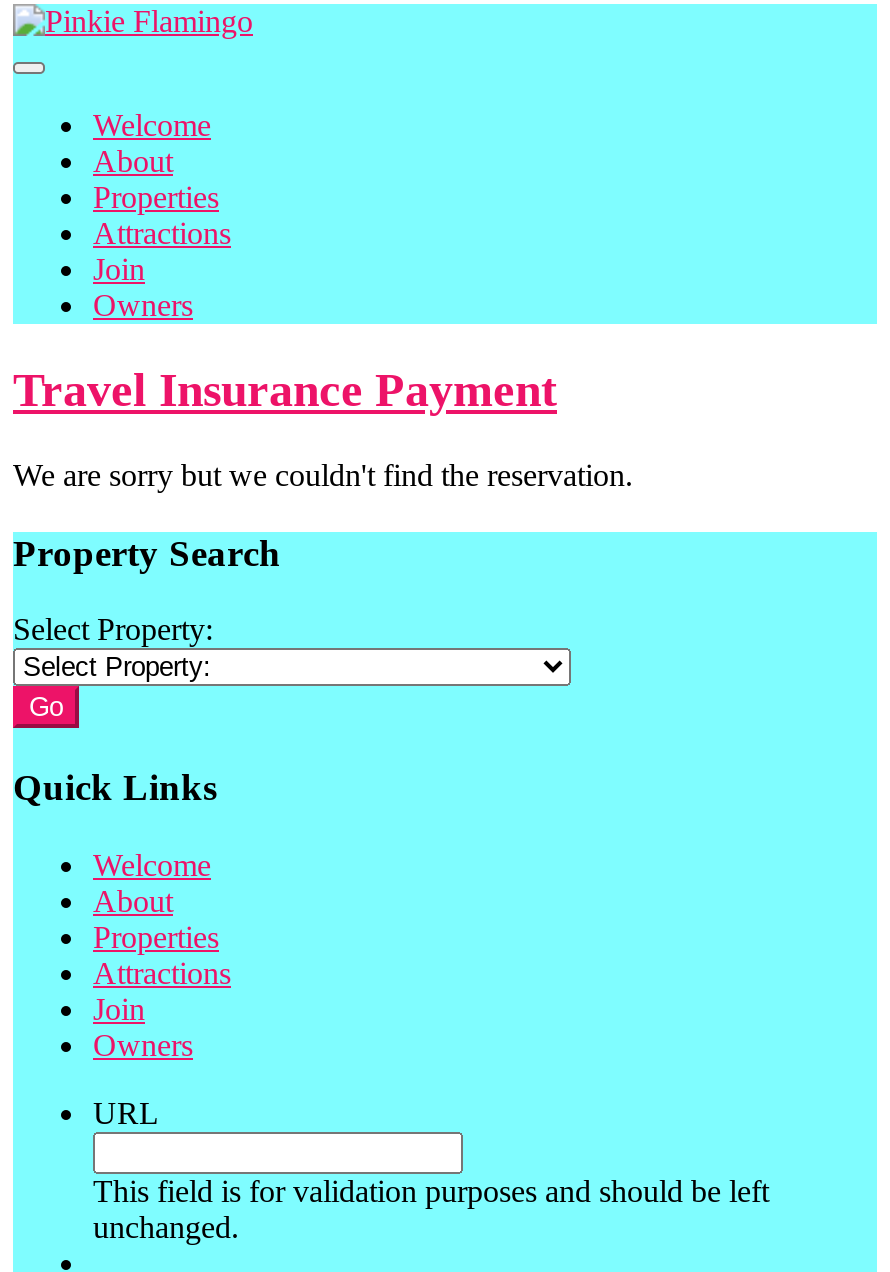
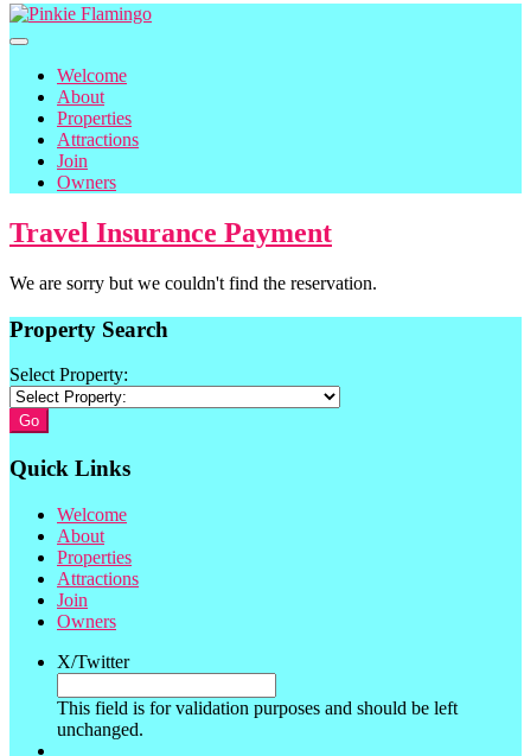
- URL
+ X/Twitter
